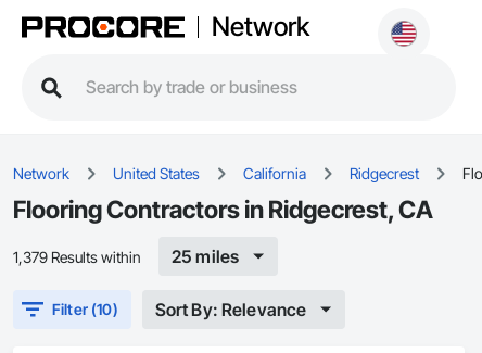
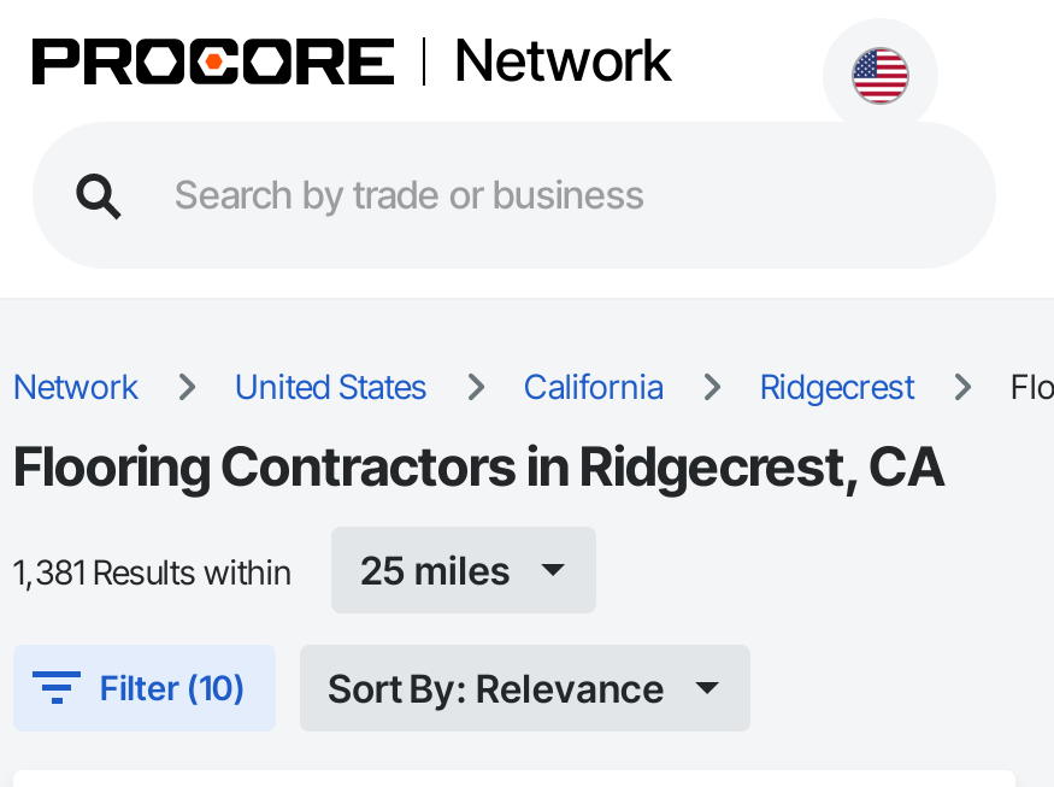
- 1,379 Results within
+ 1,381 Results within
